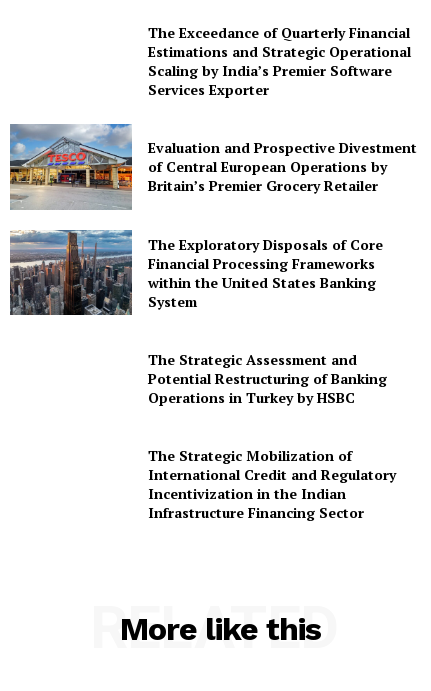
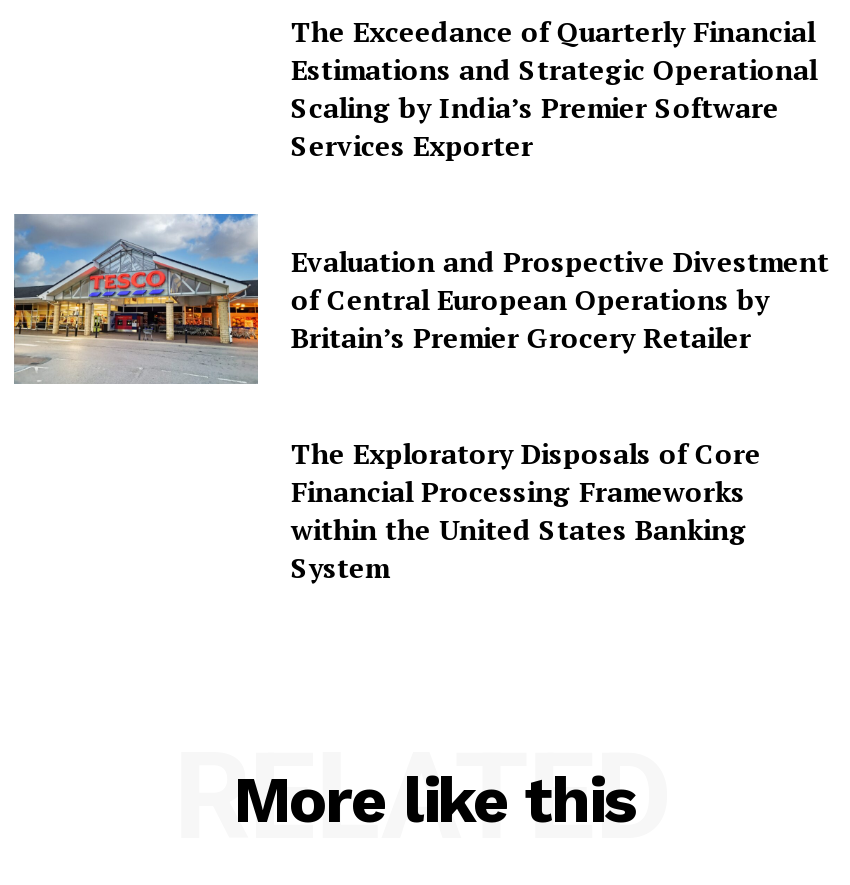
- [image]

- The Strategic Assessment and
- Potential Restructuring of Banking
- Operations in Turkey by HSBC
- The Strategic Mobilization of
- International Credit and Regulatory
- Incentivization in the Indian
- Infrastructure Financing Sector
